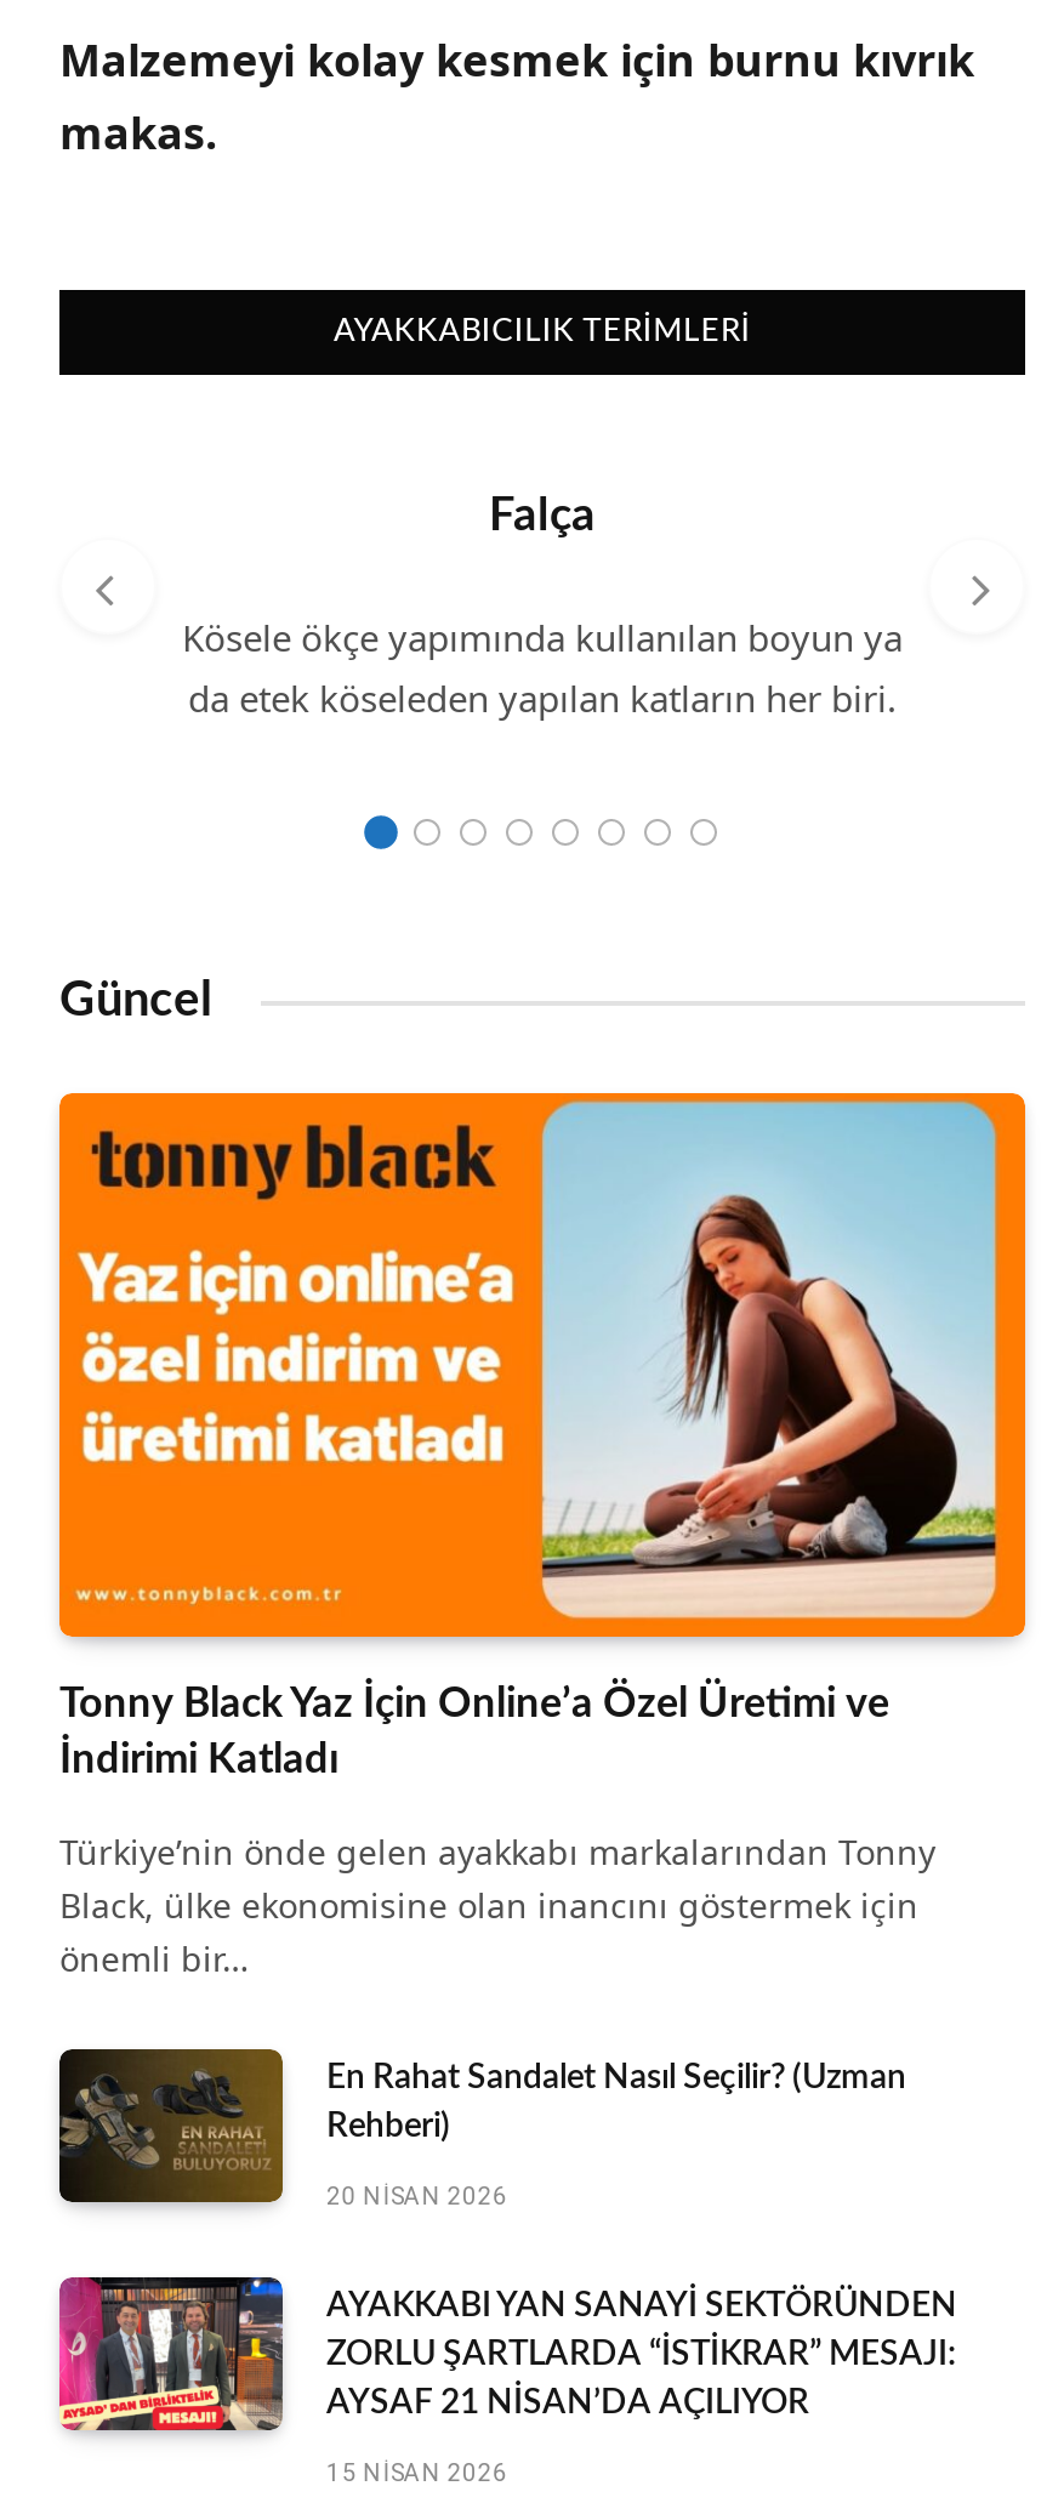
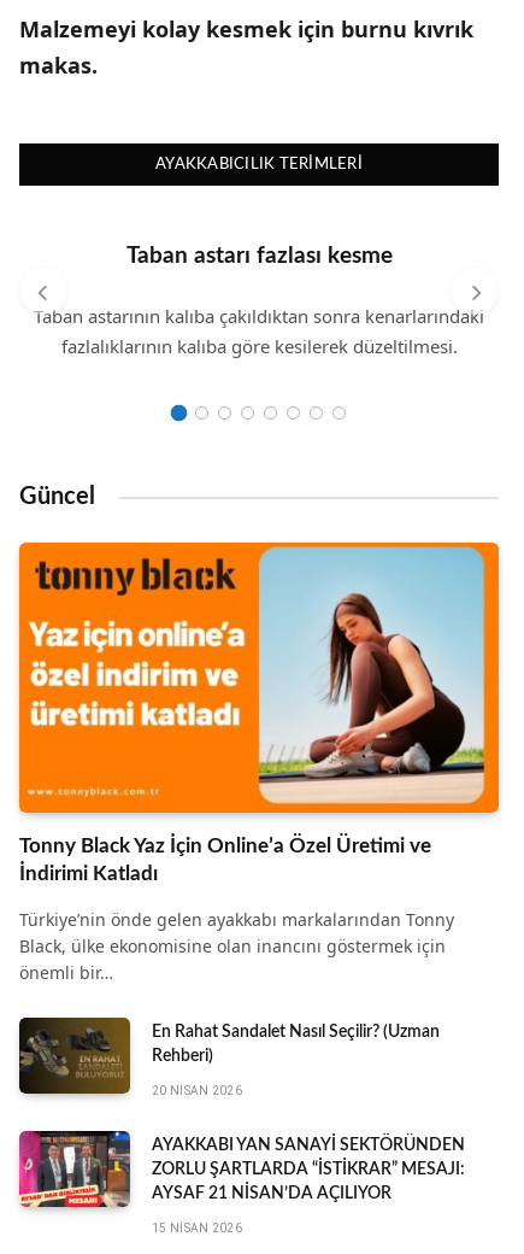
- Falça
+ Taban astarı fazlası kesme

- Kösele ökçe yapımında kullanılan boyun ya
- da etek köseleden yapılan katların her biri.
+ Taban astarının kalıba çakıldıktan sonra kenarlarındaki
+ fazlalıklarının kalıba göre kesilerek düzeltilmesi.
